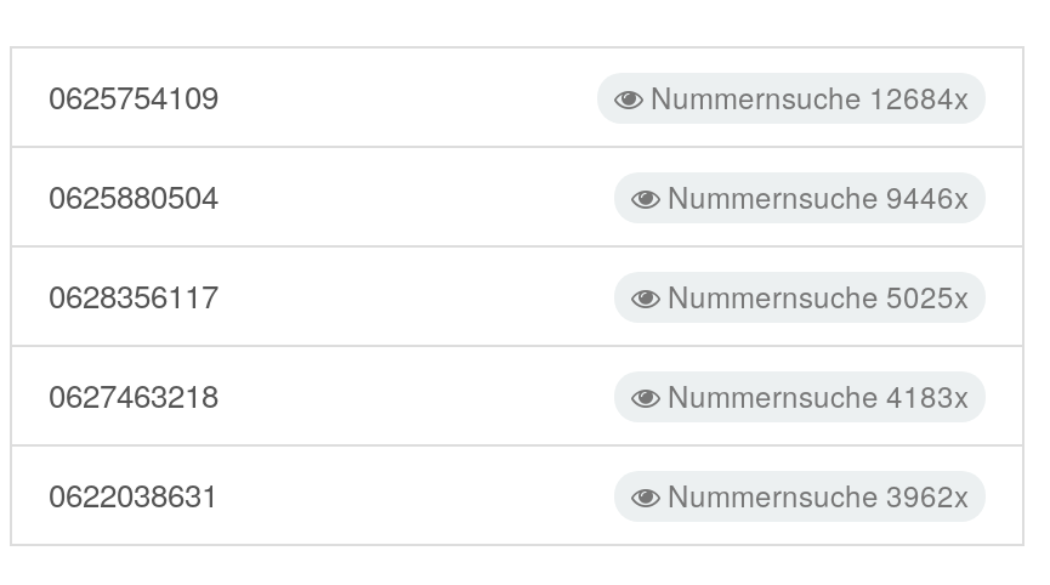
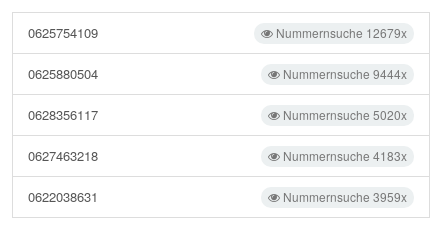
- Nummernsuche 12684x
+ Nummernsuche 12679x

- Nummernsuche 9446x
+ Nummernsuche 9444x

- Nummernsuche 5025x
+ Nummernsuche 5020x

- Nummernsuche 3962x
+ Nummernsuche 3959x
